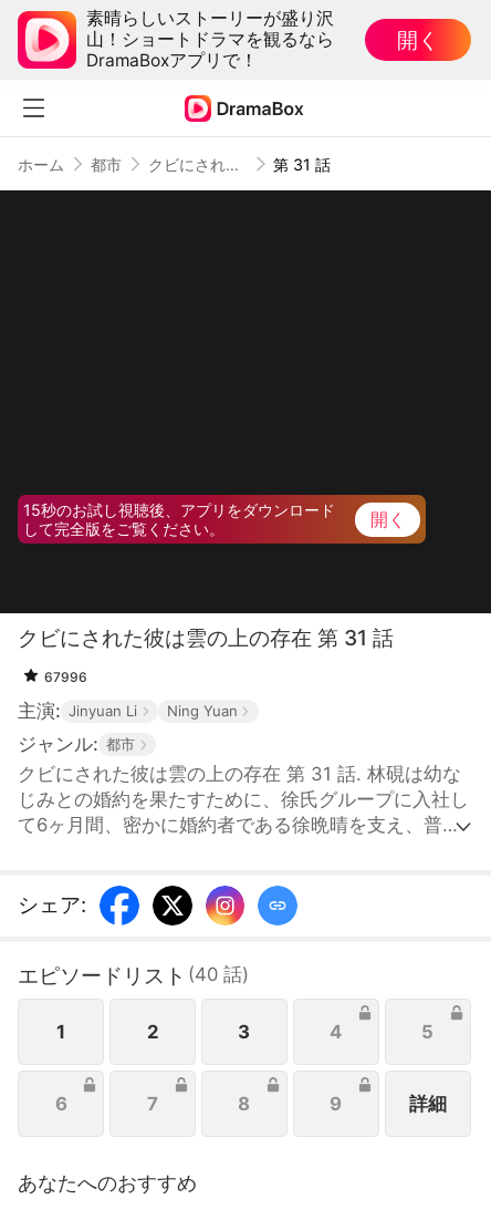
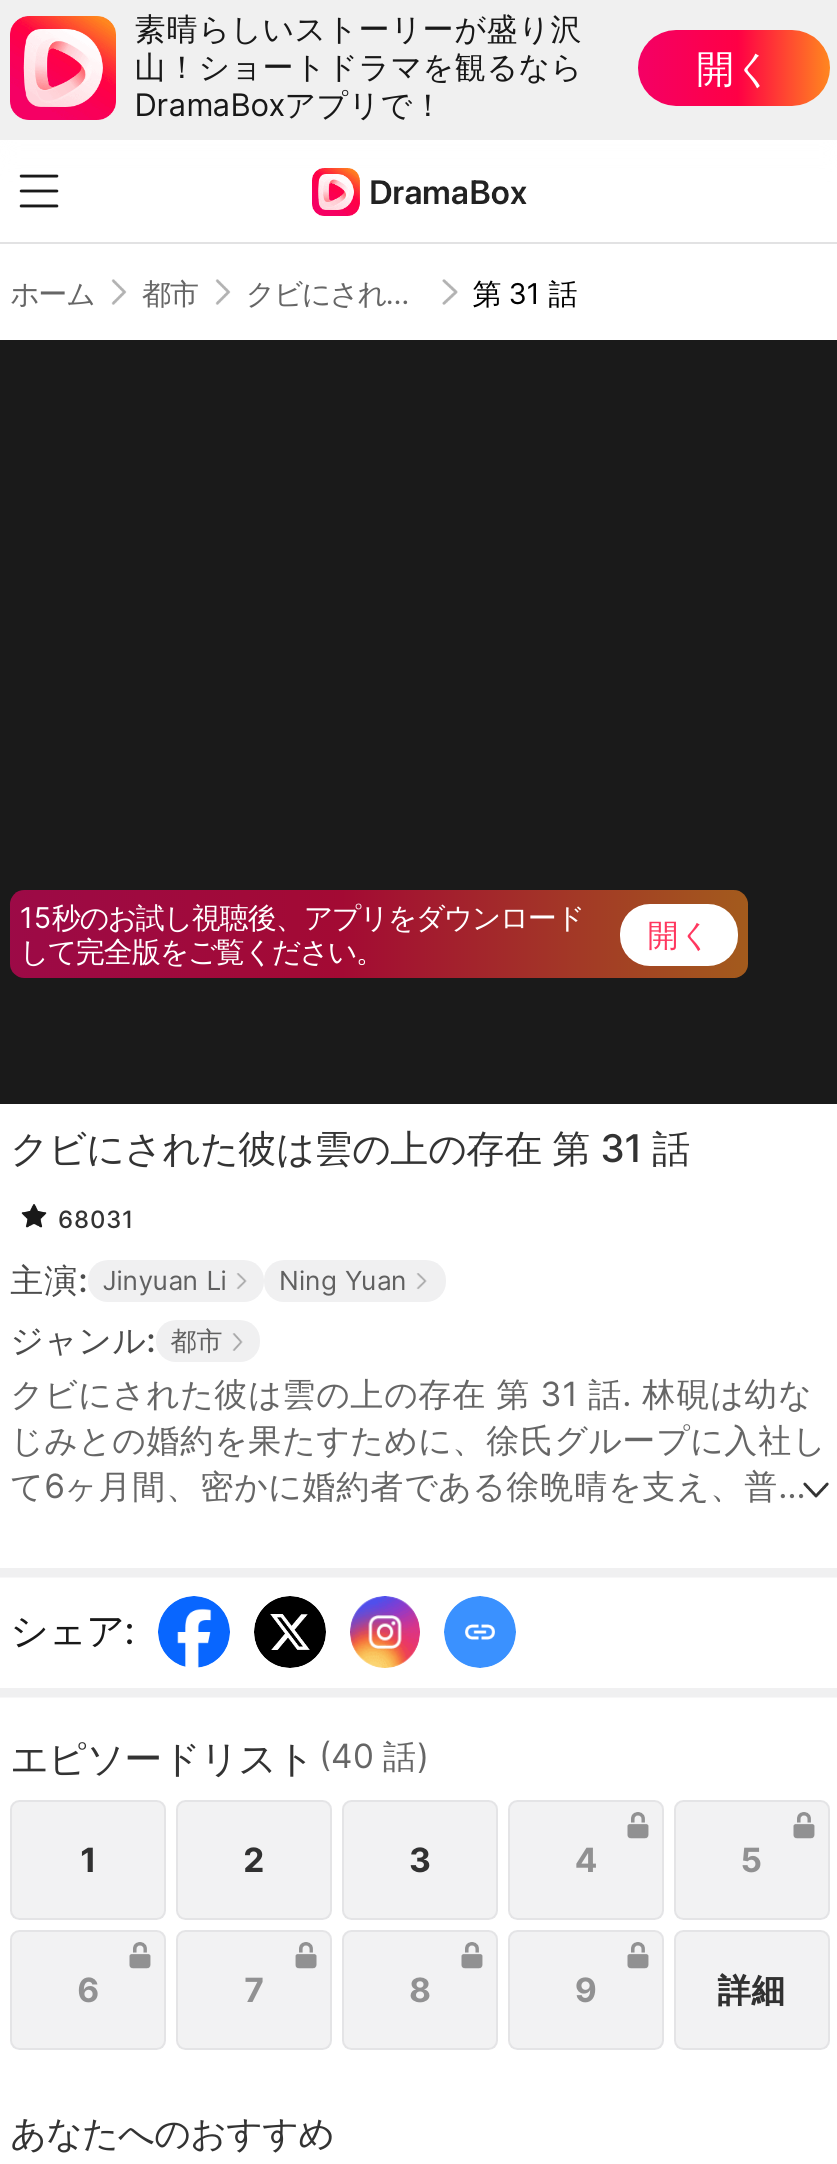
- 67996
+ 68031
